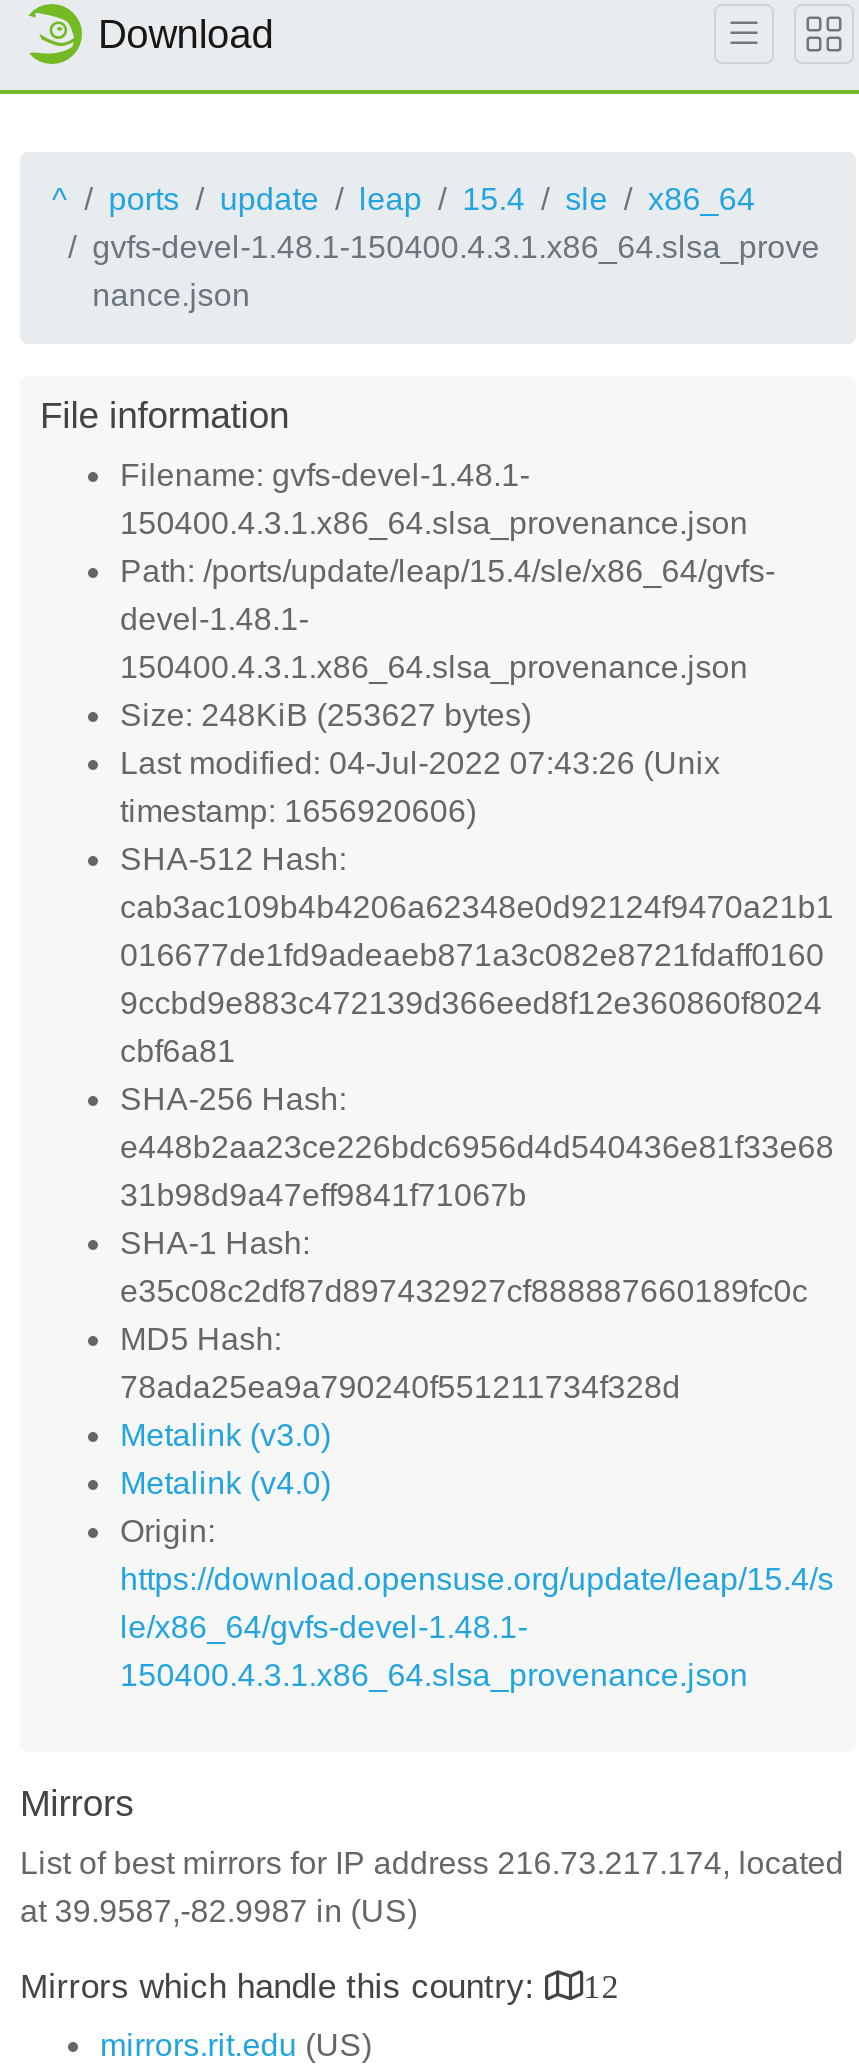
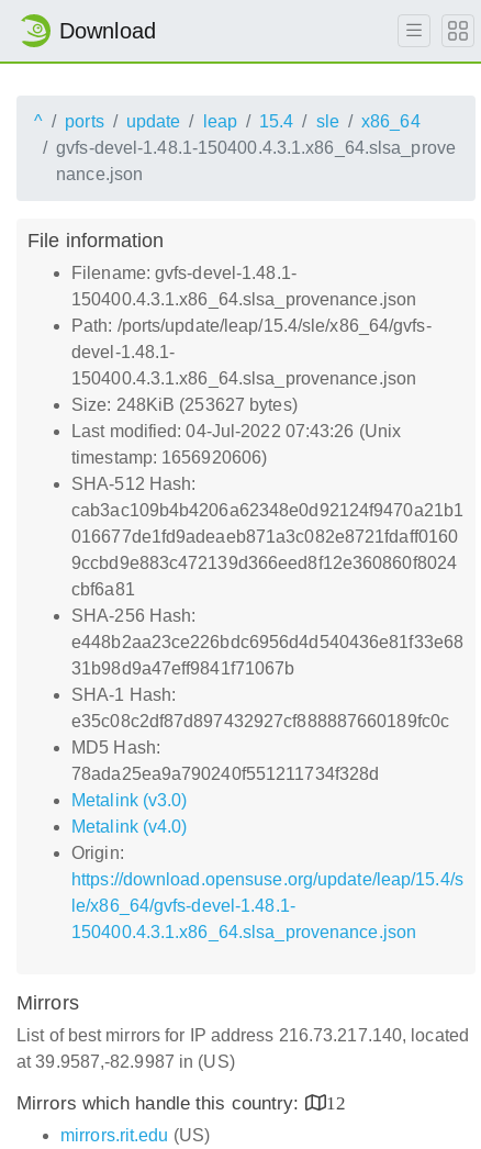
- List of best mirrors for IP address 216.73.217.174, located
+ List of best mirrors for IP address 216.73.217.140, located
